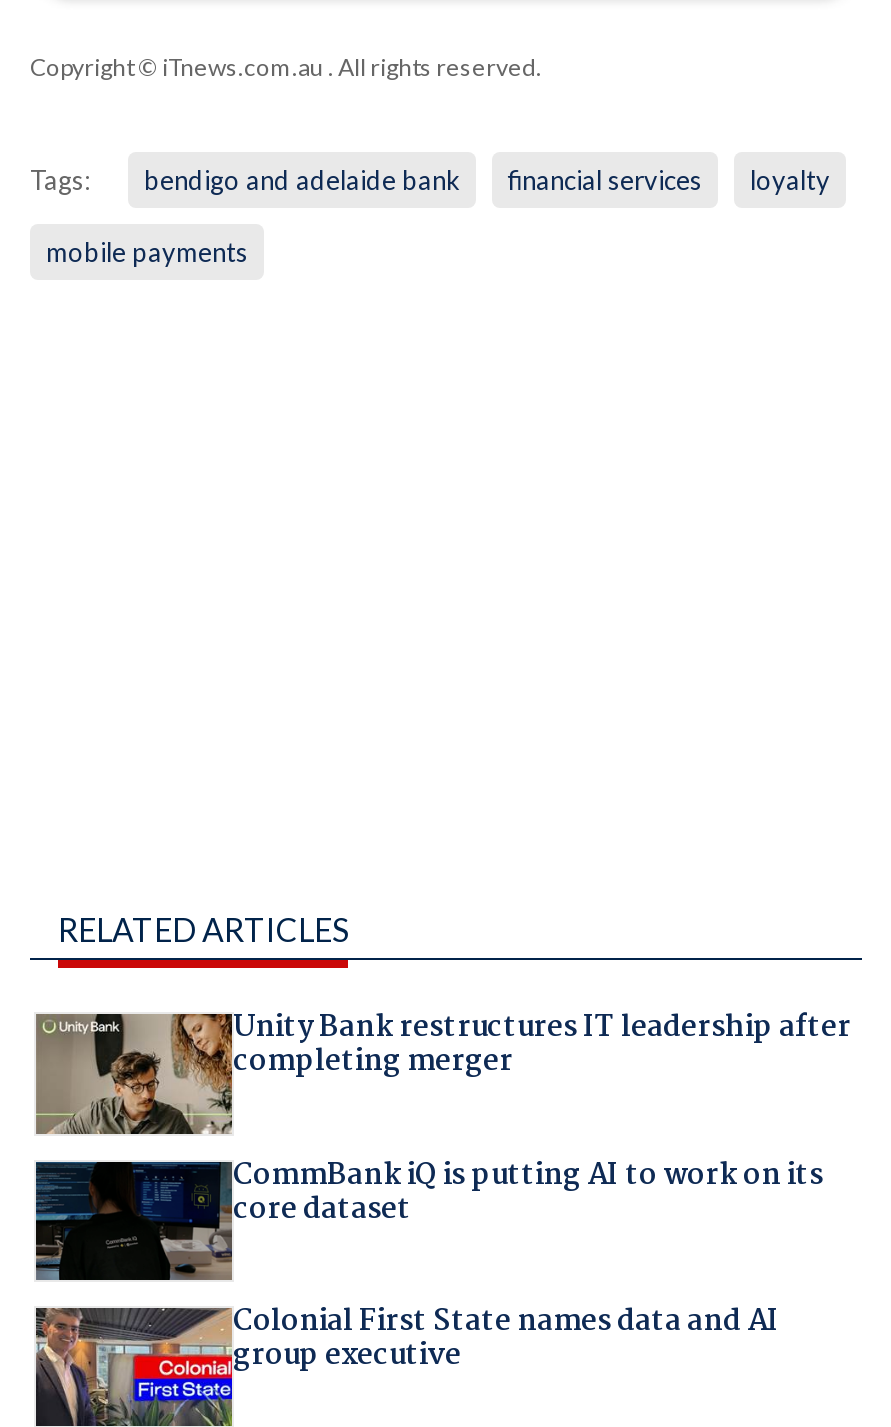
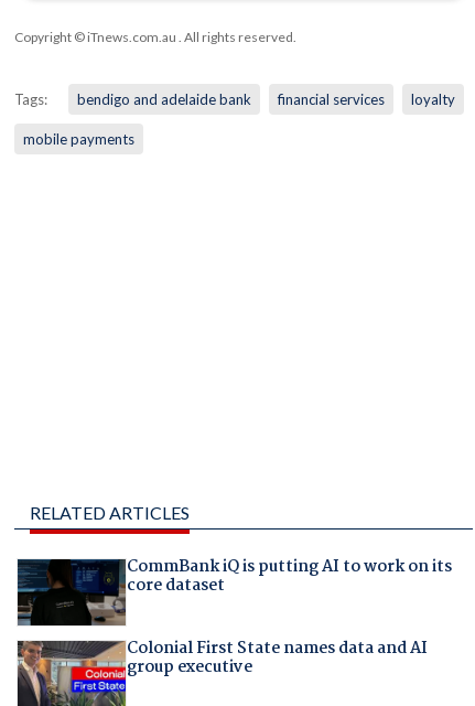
- [image]
- Unity Bank restructures IT leadership after
- completing merger
